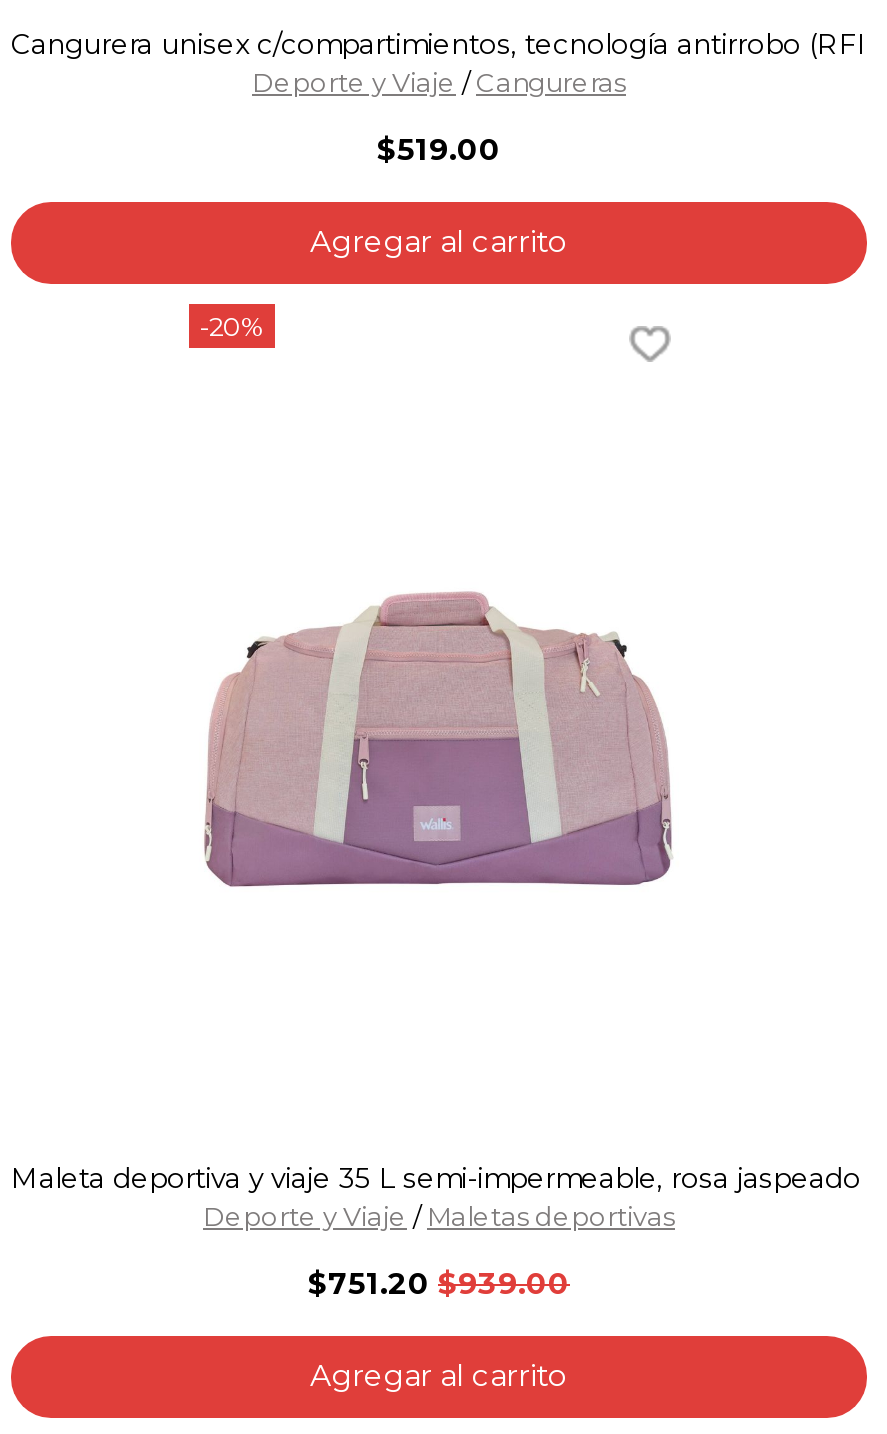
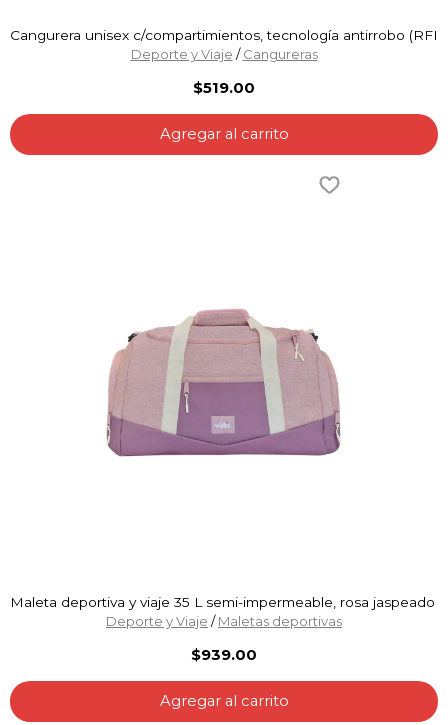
- -20%

- $751.20 $939.00
+ $939.00
